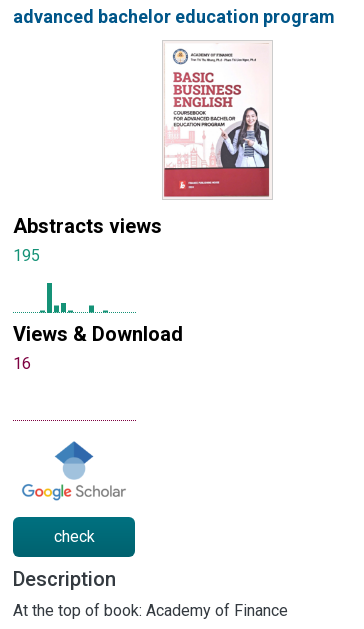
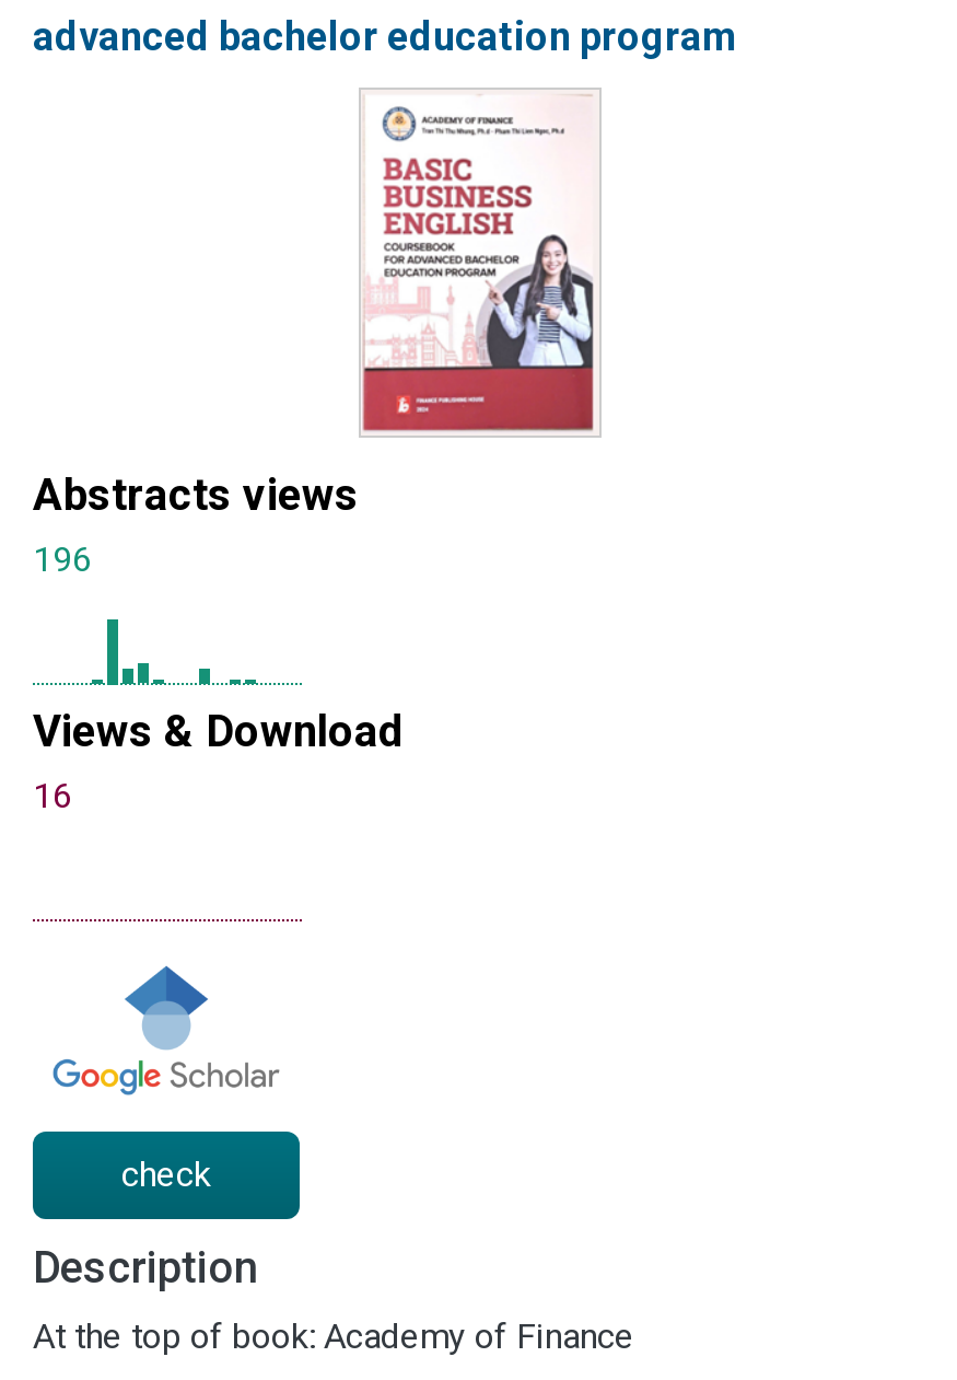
- 195
+ 196
